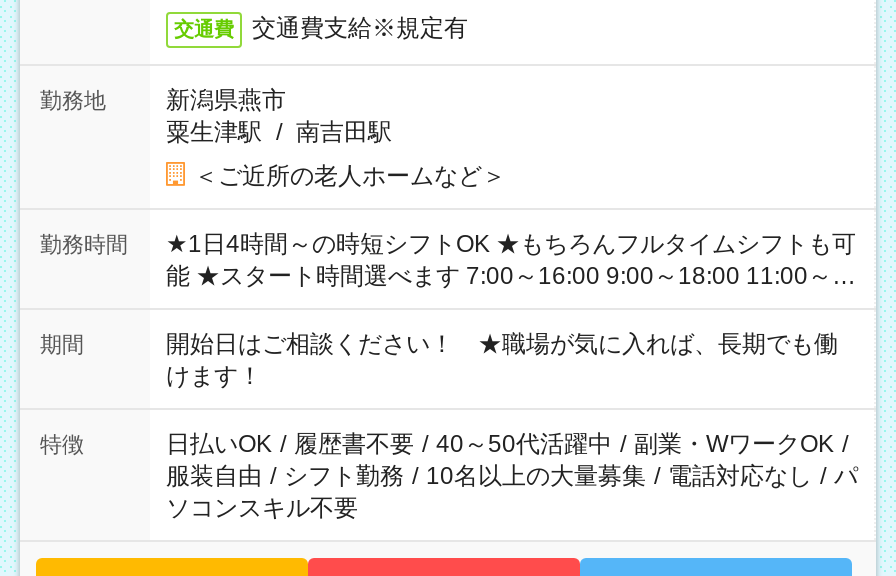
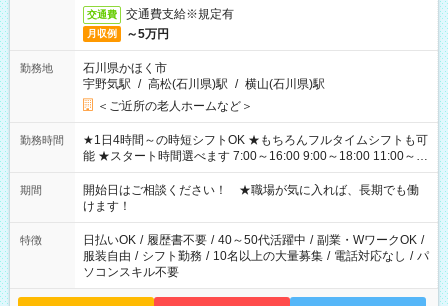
+ 月収例
+ ～5万円

- 新潟県燕市
- 粟生津駅 / 南吉田駅
+ 石川県かほく市
+ 宇野気駅 / 高松(石川県)駅 / 横山(石川県)駅
